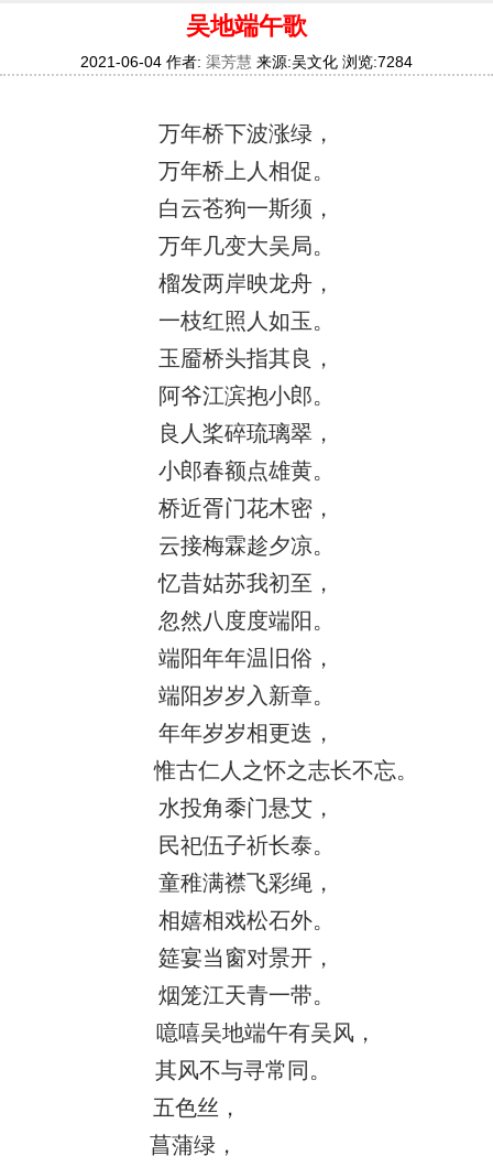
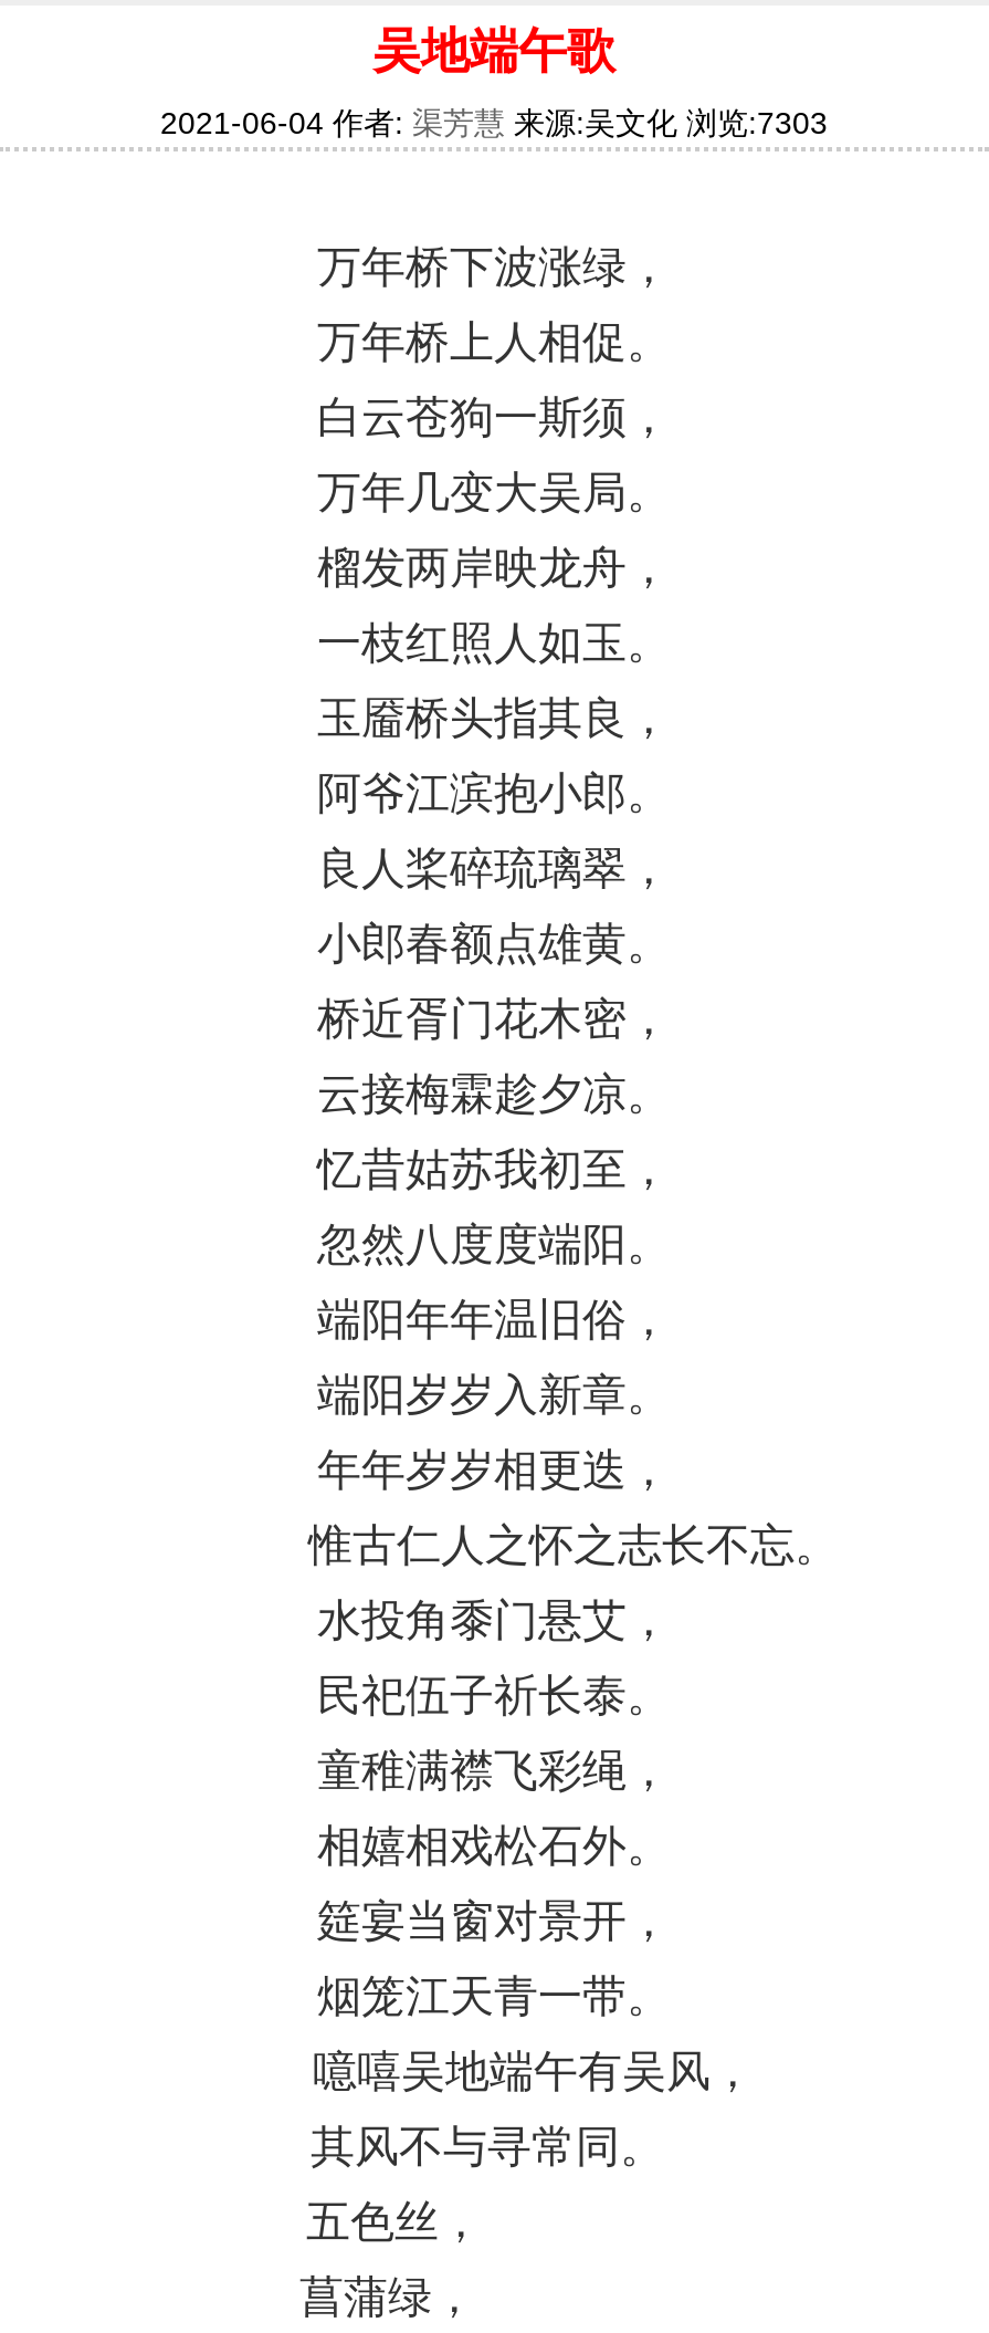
- 2021-06-04 作者:渠芳慧来源:吴文化 浏览:7284
+ 2021-06-04 作者:渠芳慧来源:吴文化 浏览:7303
